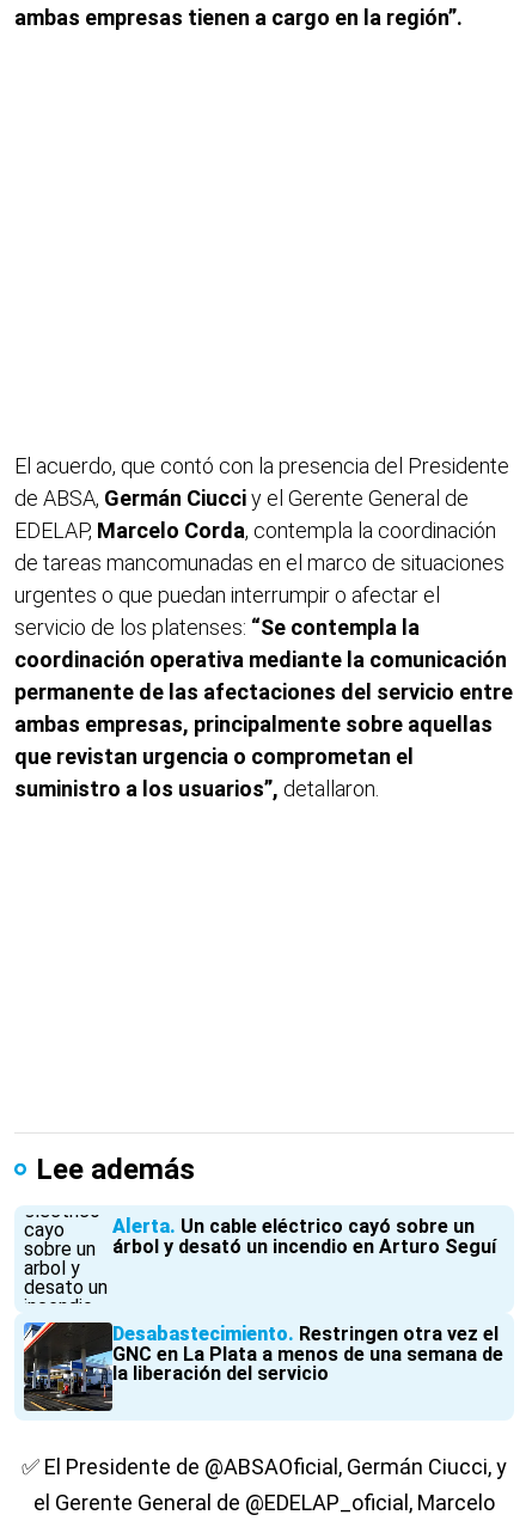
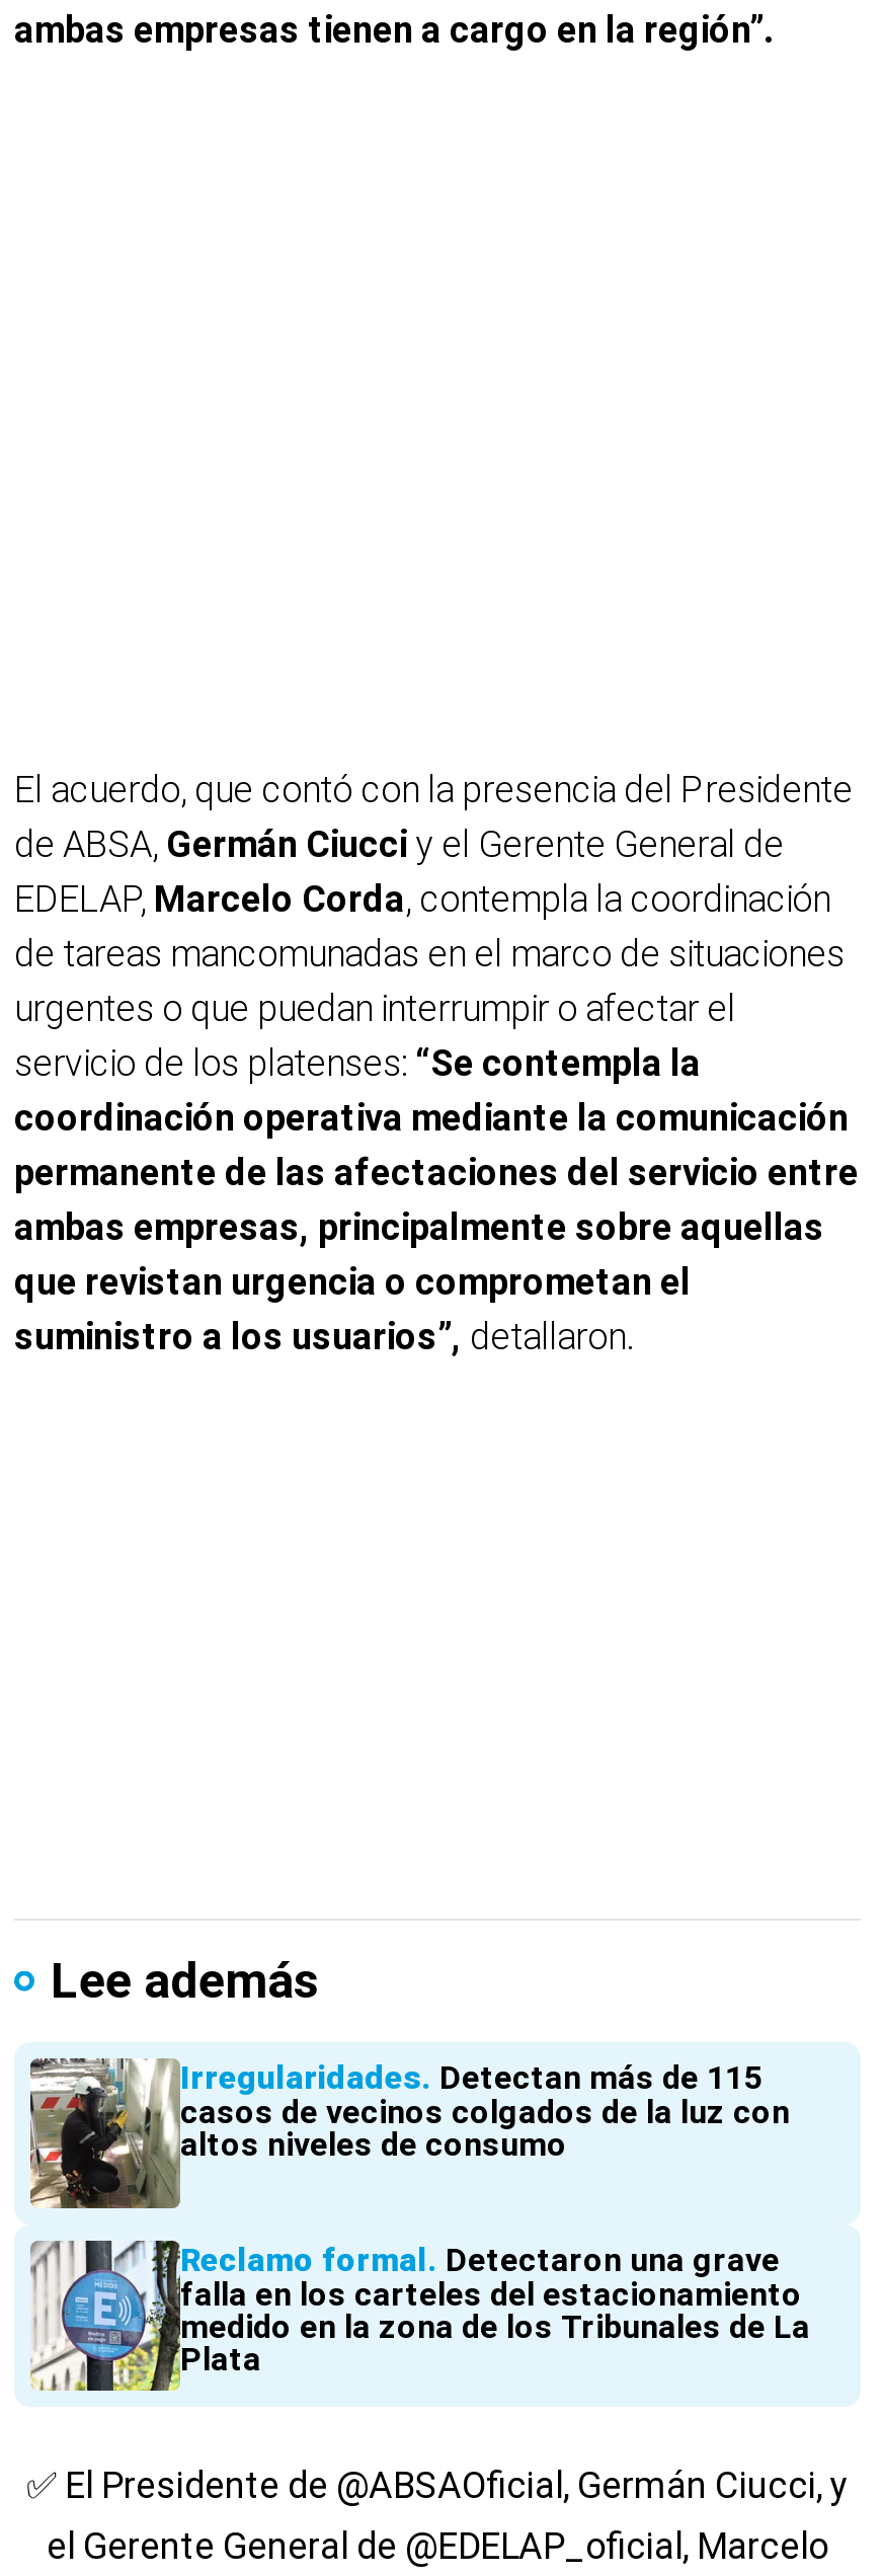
- [image]
- Alerta Un cable eléctrico cayó sobre un
- árbol y desató un incendio en Arturo Seguí
+ [image]
+ Irregularidades Detectan más de 115
+ casos de vecinos colgados de la luz con
+ altos niveles de consumo

- [image]
- Desabastecimiento Restringen otra vez el
- GNC en La Plata a menos de una semana de
- la liberación del servicio
+ [image]
+ Reclamo formal Detectaron una grave
+ falla en los carteles del estacionamiento
+ medido en la zona de los Tribunales de La
+ Plata
